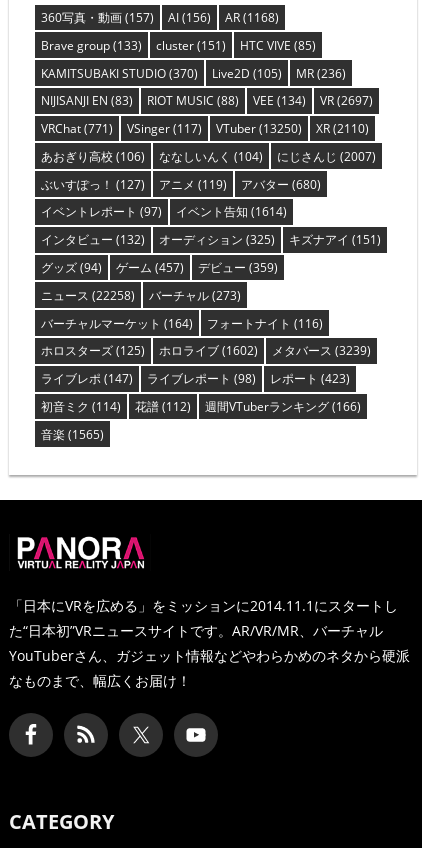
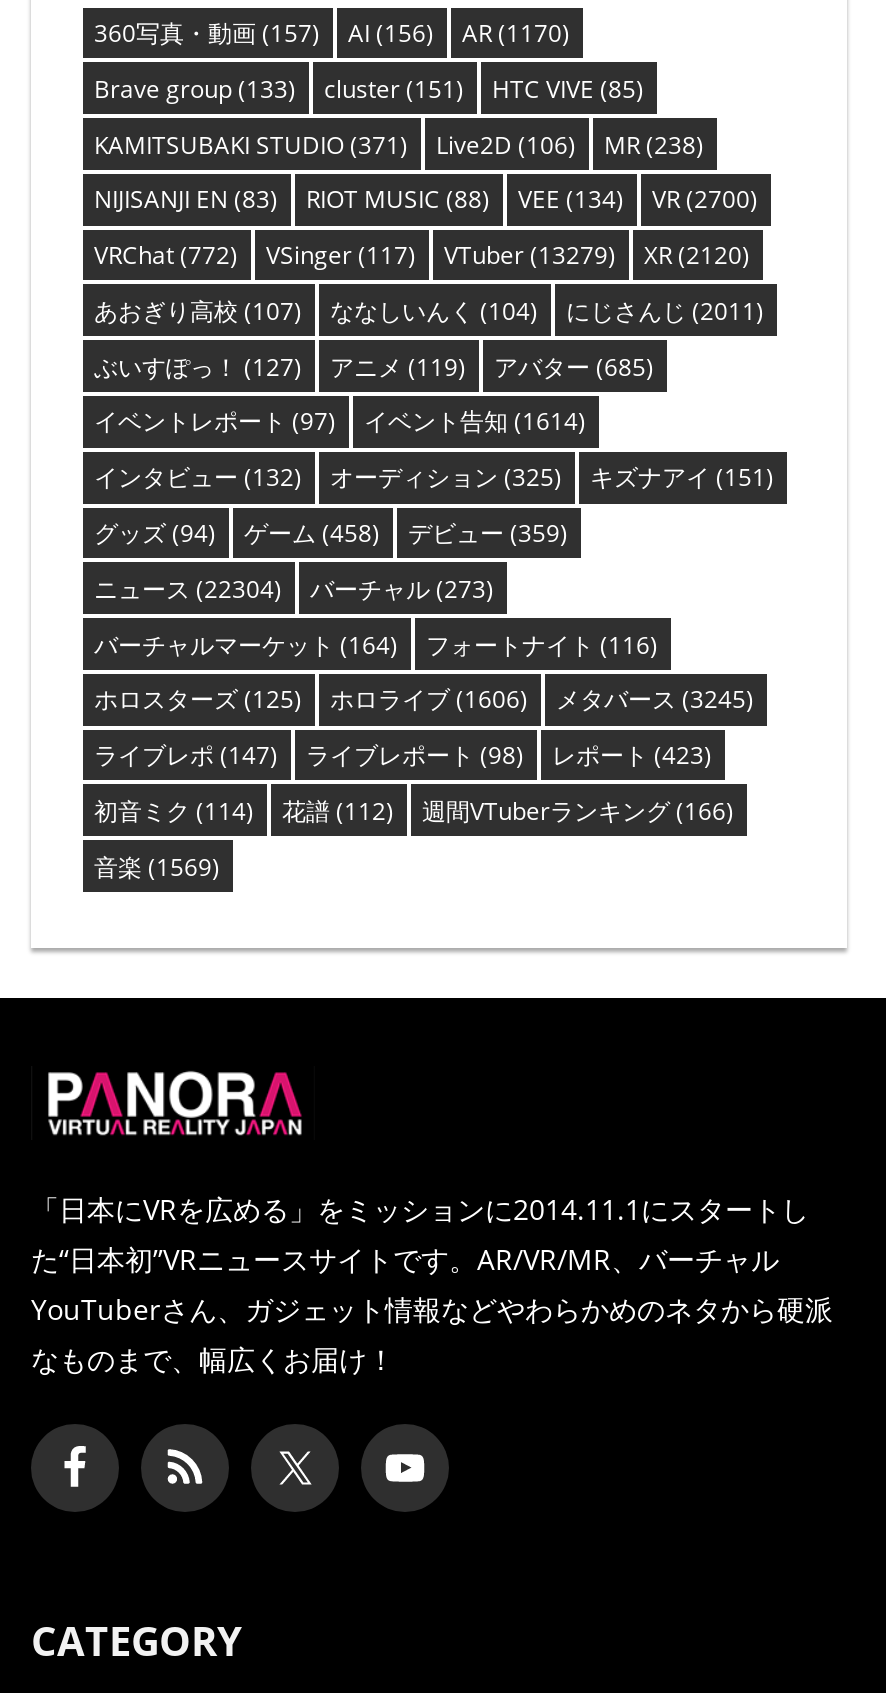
- 360写真・動画(157) AI (156) AR (1168)
+ 360写真・動画(157) AI (156) AR (1170)

- KAMITSUBAKI STUDIO (370)
+ KAMITSUBAKI STUDIO (371)

- Live2D (105)
+ Live2D (106)

- MR (236)
+ MR (238)

- NIJISANJI EN (83) RIOT MUSIC (88) VEE (134) VR (2697)
+ NIJISANJI EN (83) RIOT MUSIC (88) VEE (134) VR (2700)

- VRChat (771)
+ VRChat (772)

- VTuber (13250)
+ VTuber (13279)

- XR (2110)
+ XR (2120)

- あおぎり高校(106)
+ あおぎり高校(107)

- にじさんじ(2007)
+ にじさんじ(2011)

- ぶいすぽっ！(127) アニメ(119) アバター(680)
+ ぶいすぽっ！(127) アニメ(119) アバター(685)

- グッズ(94) ゲーム(457) デビュー(359)
+ グッズ(94) ゲーム(458) デビュー(359)

- ニュース(22258) バーチャル(273)
+ ニュース(22304) バーチャル(273)

- ホロライブ(1602)
+ ホロライブ(1606)

- メタバース(3239)
+ メタバース(3245)

- 音楽(1565)
+ 音楽(1569)
